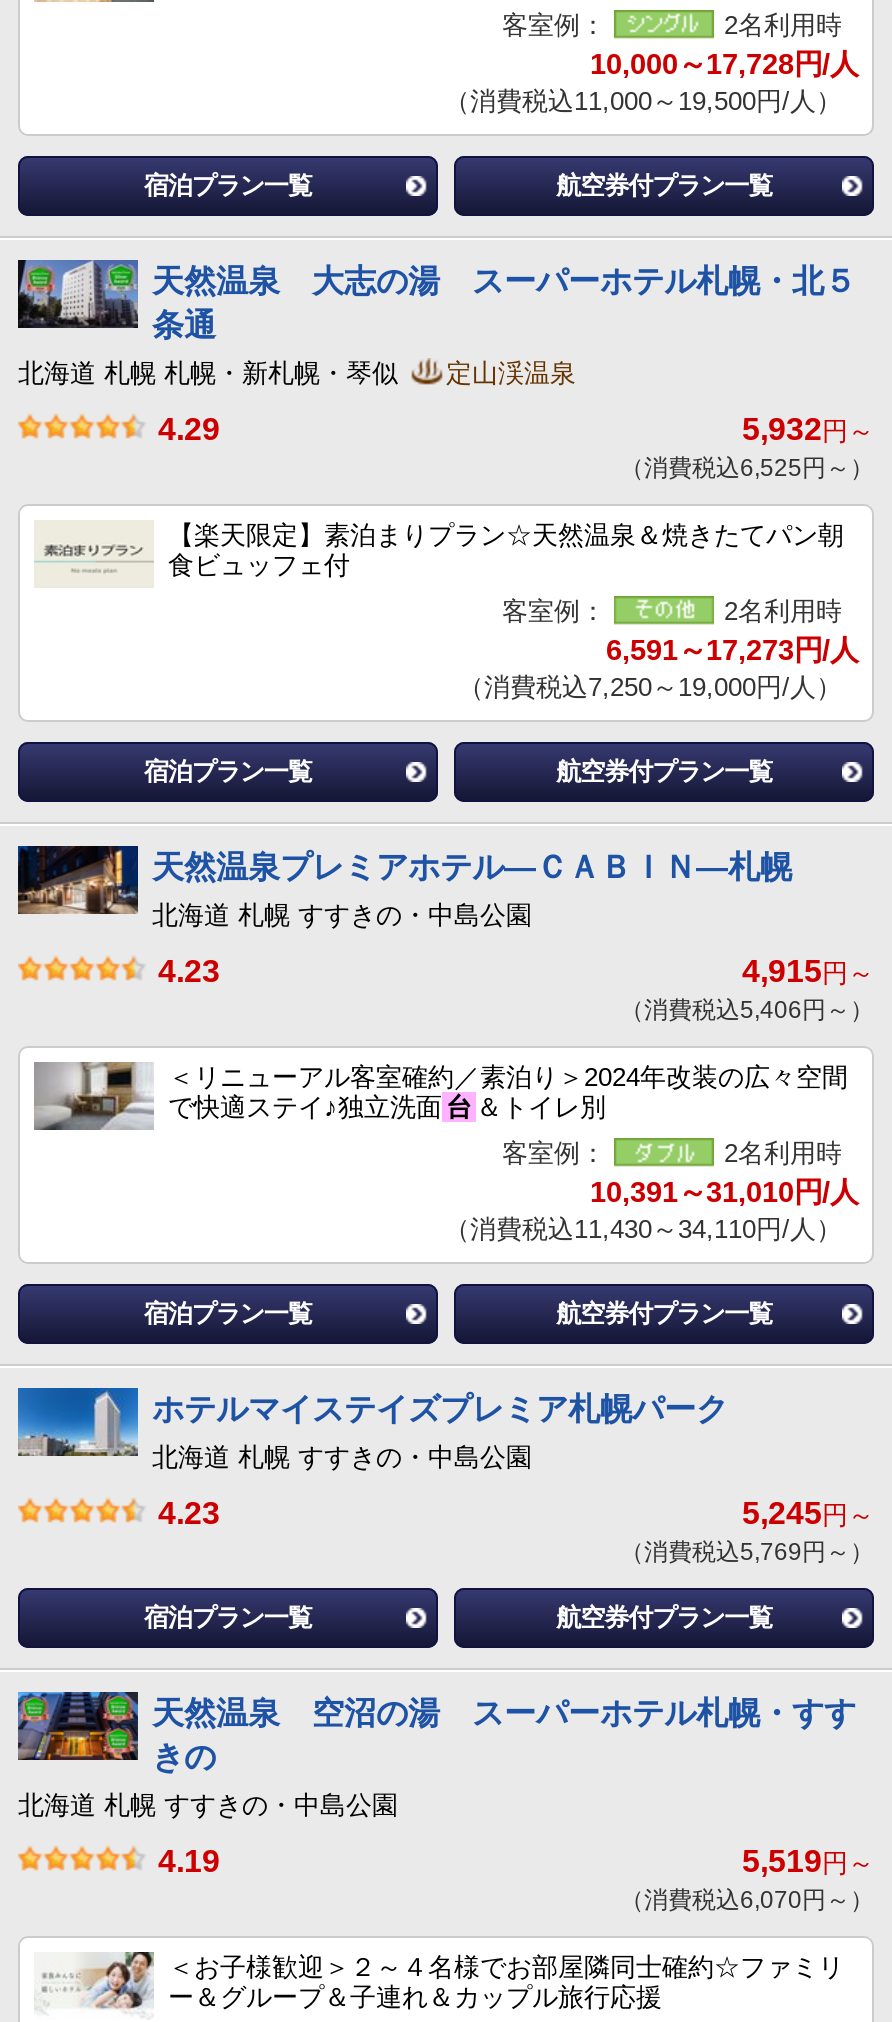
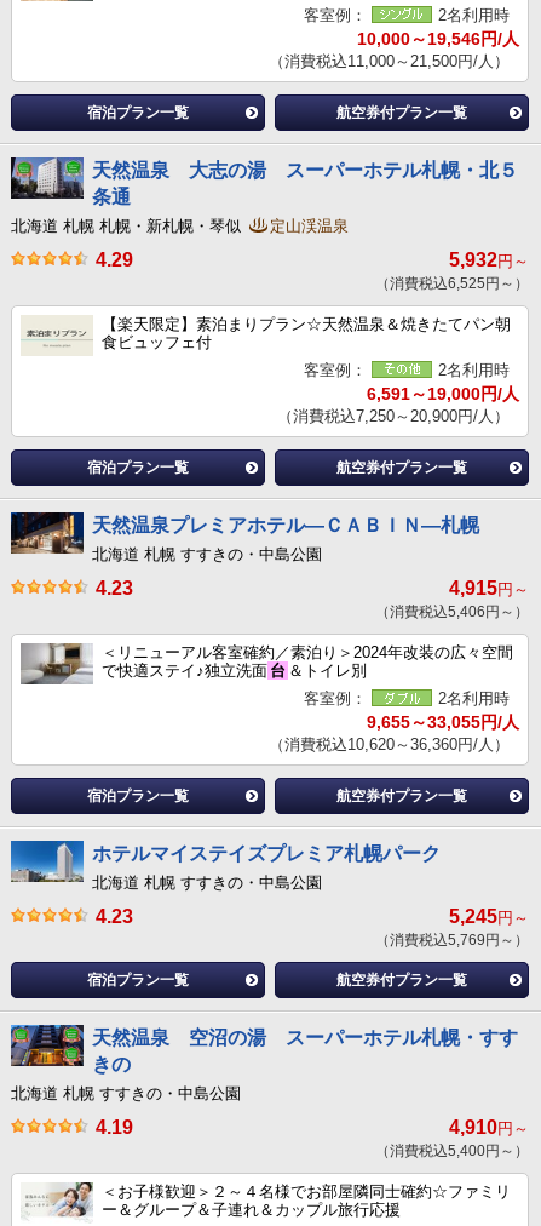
- 10,000～17,728円/人
+ 10,000～19,546円/人

- （消費税込11,000～19,500円/人）
+ （消費税込11,000～21,500円/人）

- 6,591～17,273円/人
+ 6,591～19,000円/人

- （消費税込7,250～19,000円/人）
+ （消費税込7,250～20,900円/人）

- 10,391～31,010円/人
+ 9,655～33,055円/人

- （消費税込11,430～34,110円/人）
+ （消費税込10,620～36,360円/人）

- 5,519円～
+ 4,910円～

- （消費税込6,070円～）
+ （消費税込5,400円～）
